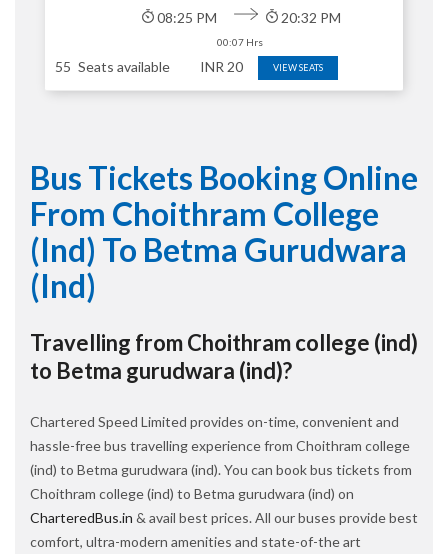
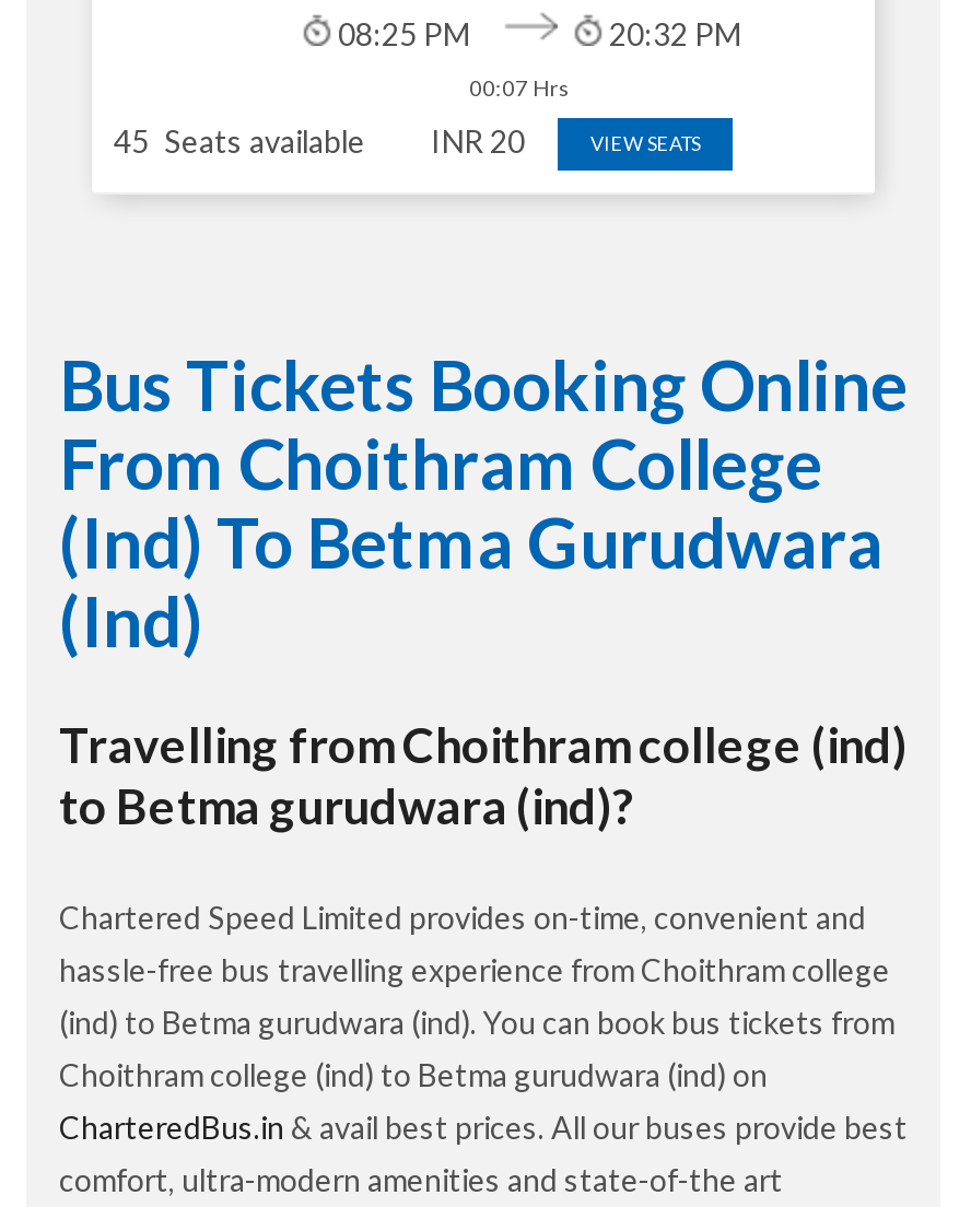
- 55 Seats available
+ 45 Seats available
